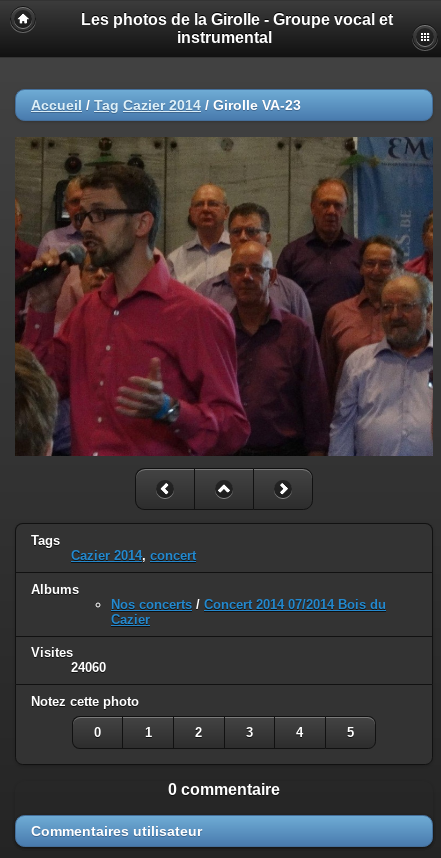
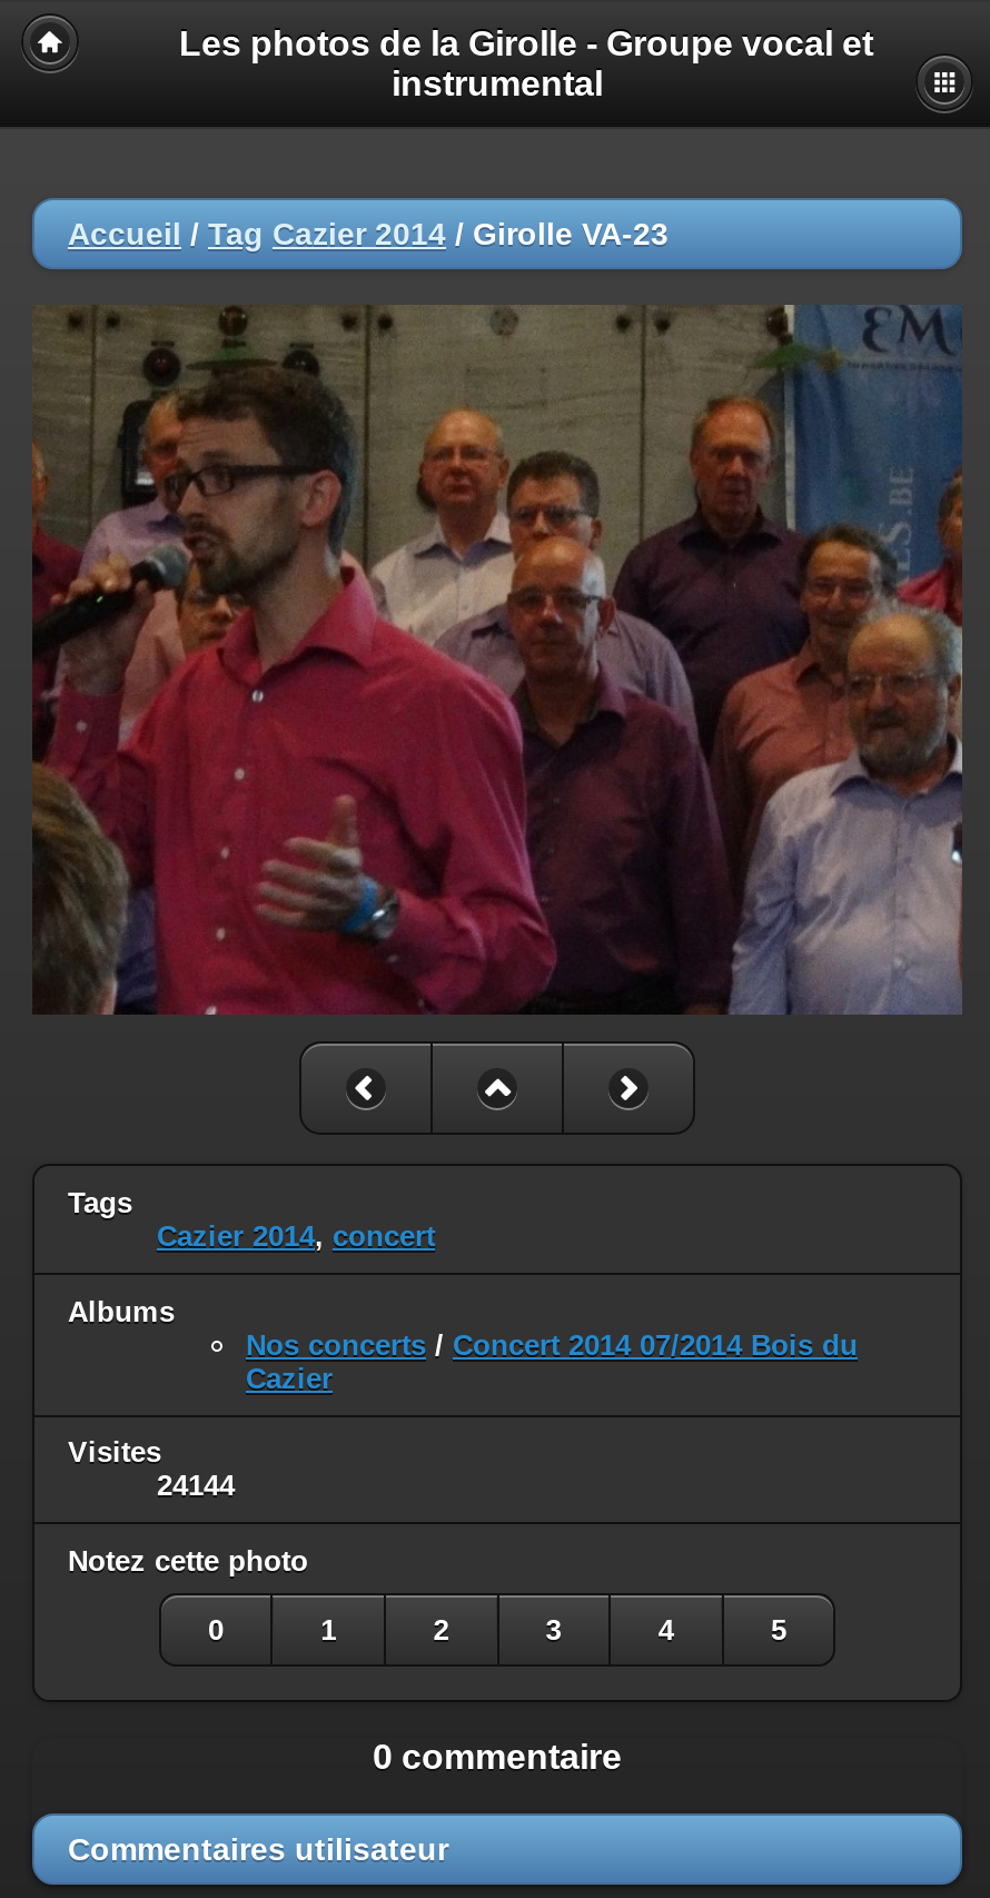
- 24060
+ 24144
